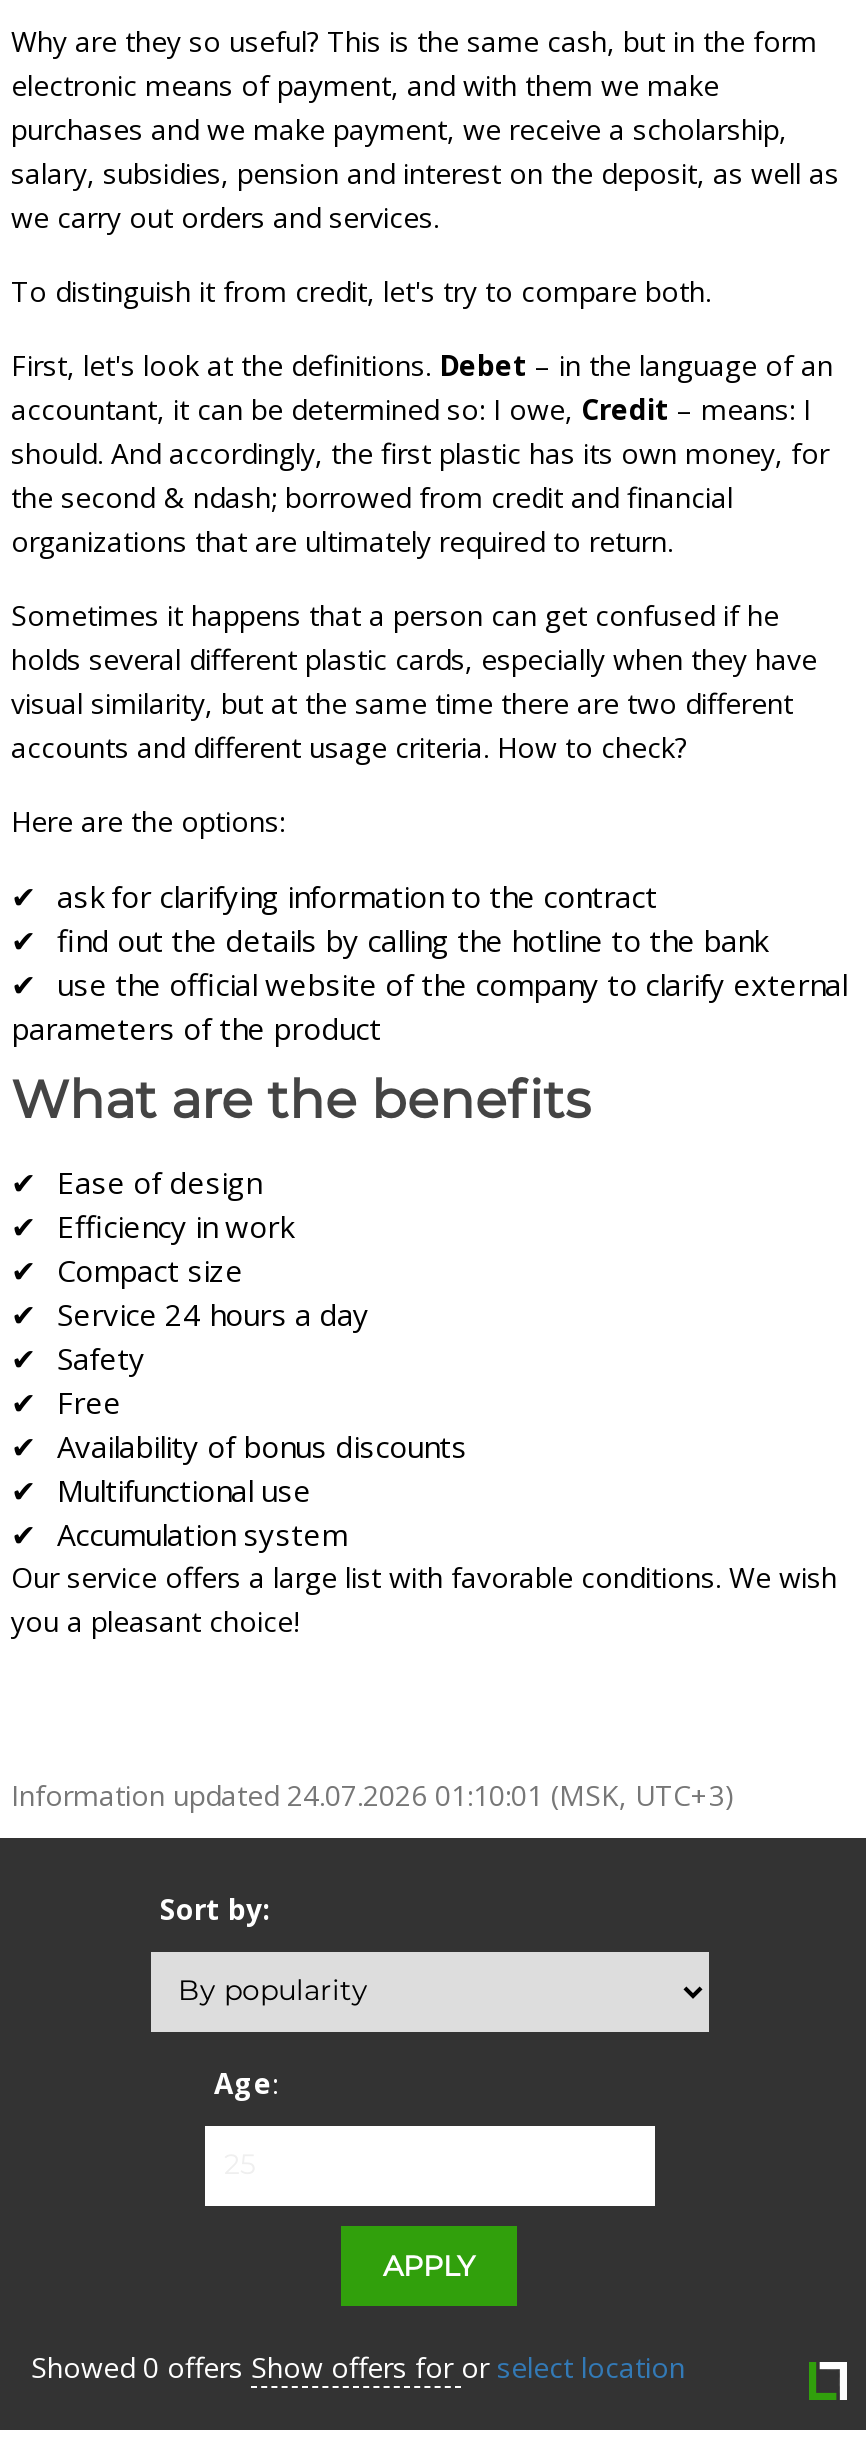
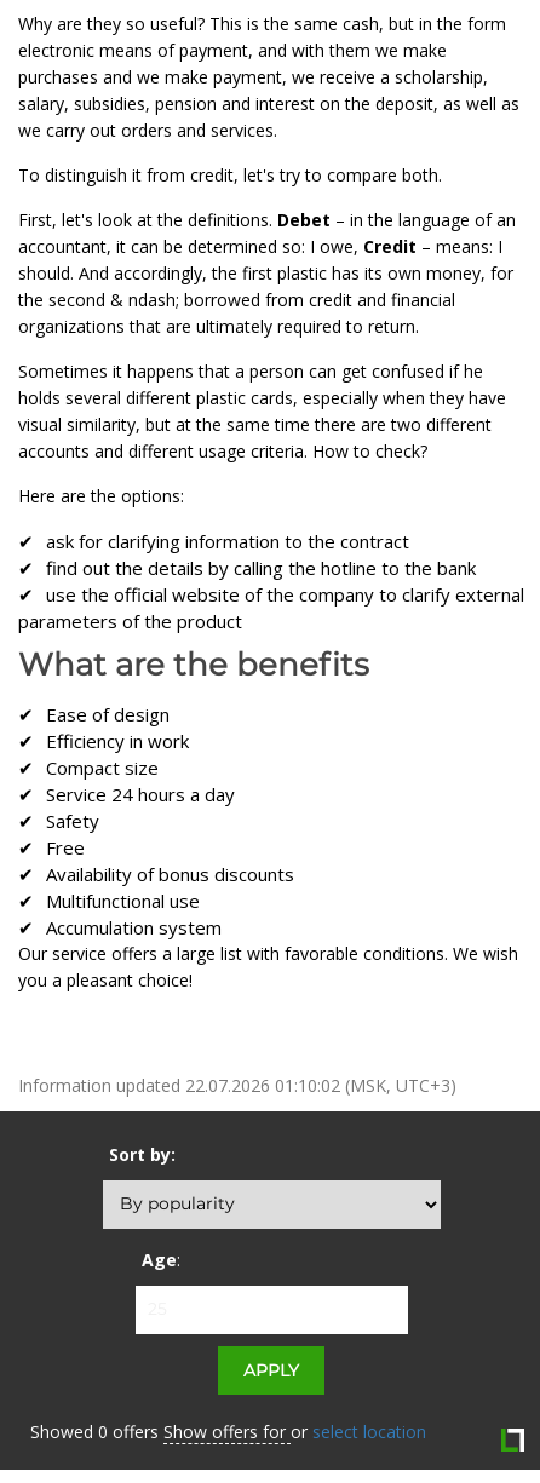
- Information updated 24.07.2026 01:10:01 (MSK, UTC+3)
+ Information updated 22.07.2026 01:10:02 (MSK, UTC+3)
